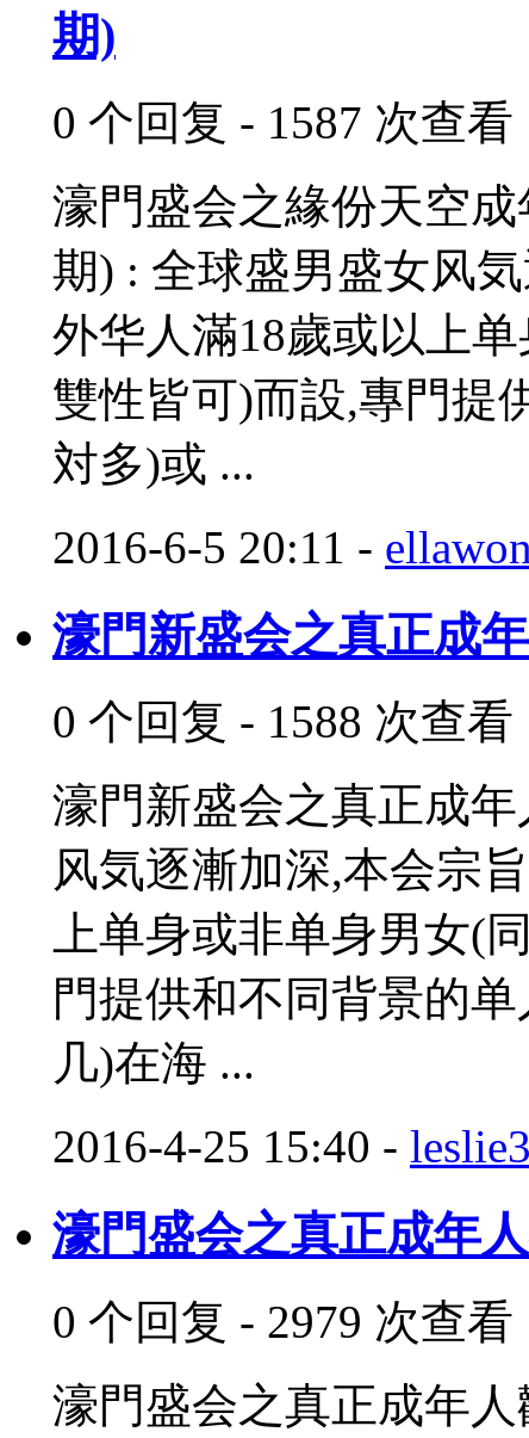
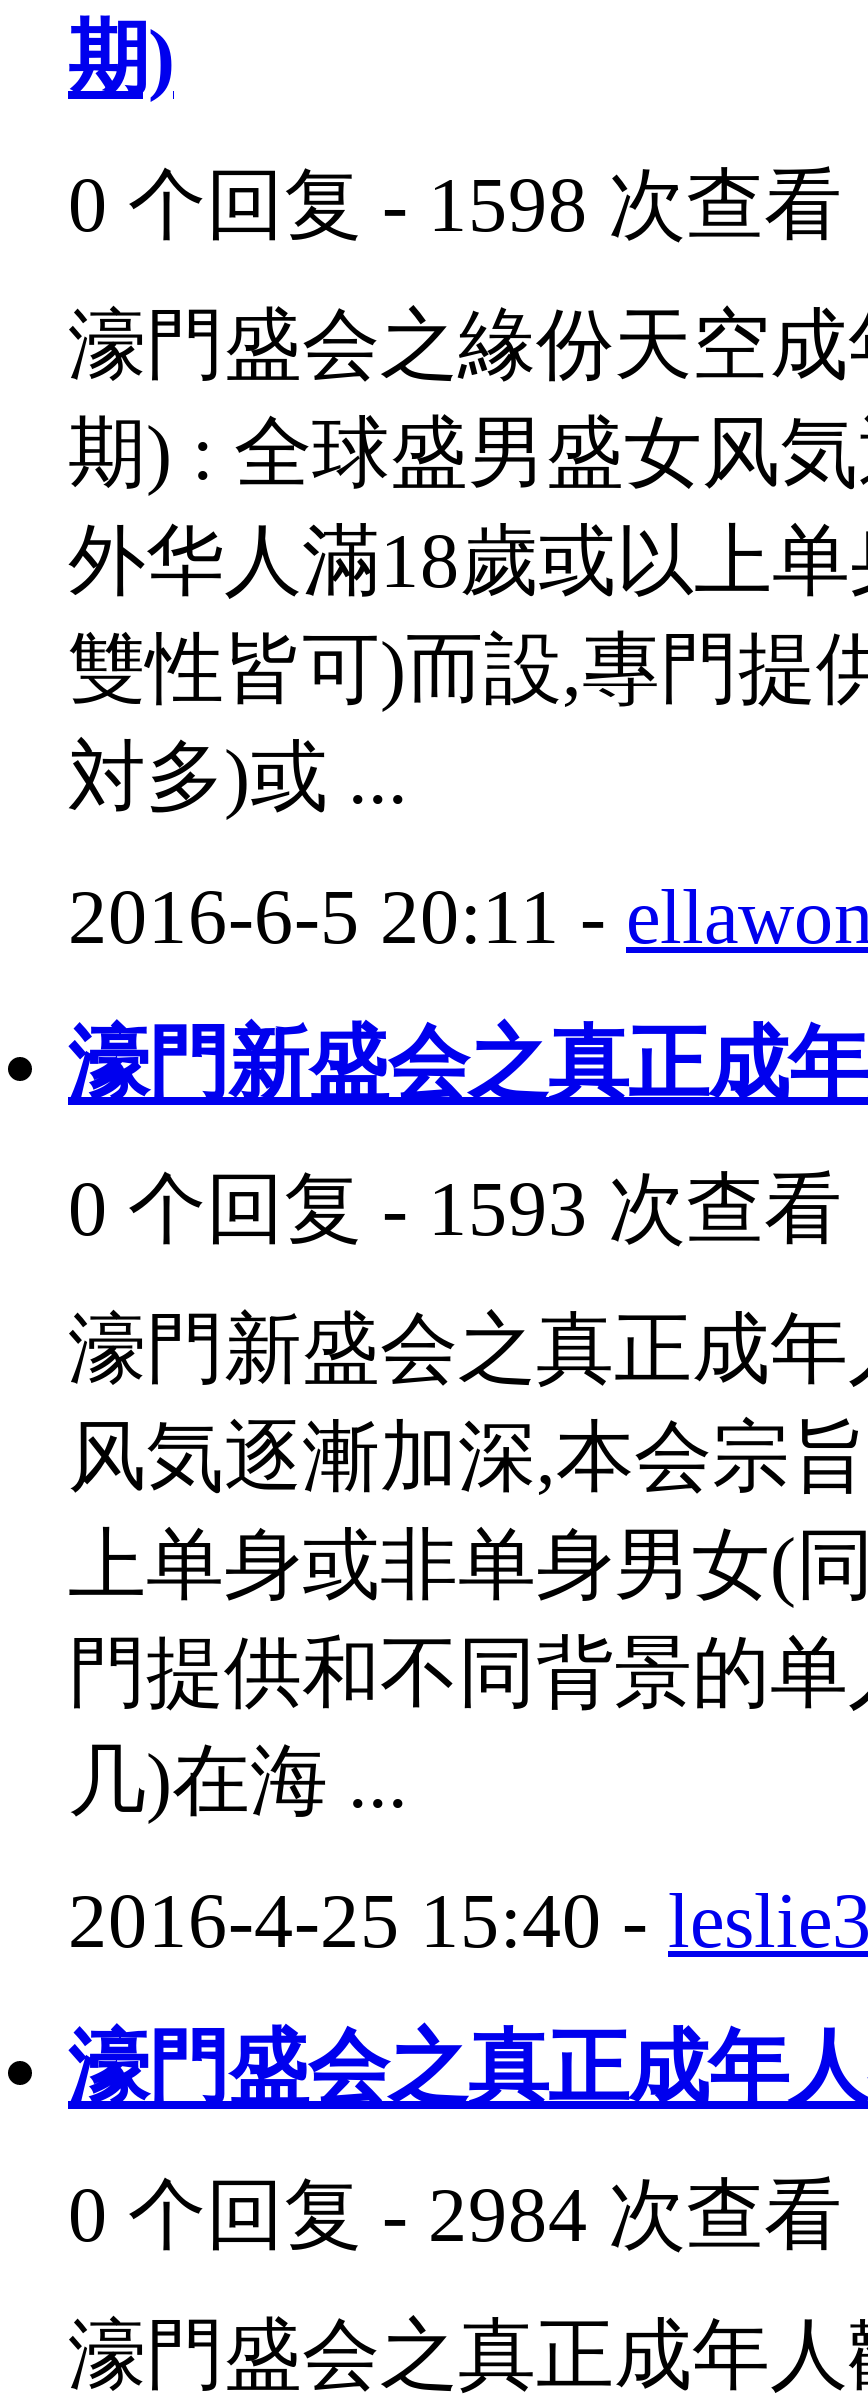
- 0 个回复 - 1587 次查看
+ 0 个回复 - 1598 次查看

- 0 个回复 - 1588 次查看
+ 0 个回复 - 1593 次查看

- 0 个回复 - 2979 次查看
+ 0 个回复 - 2984 次查看
